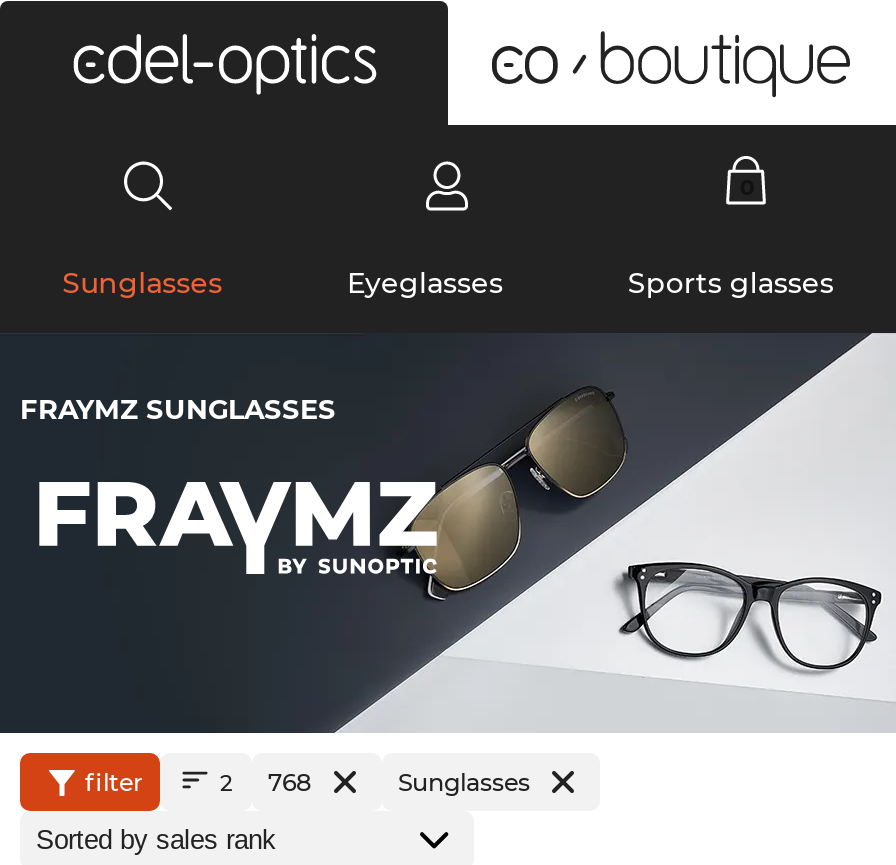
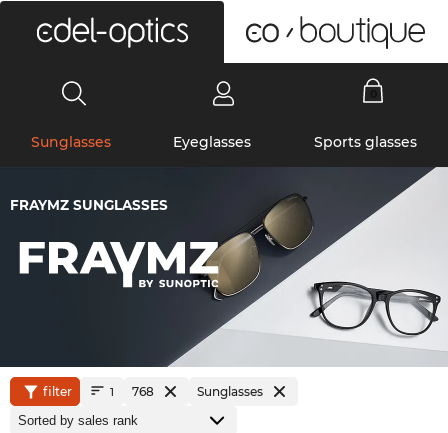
- 2 768
+ 1 768
